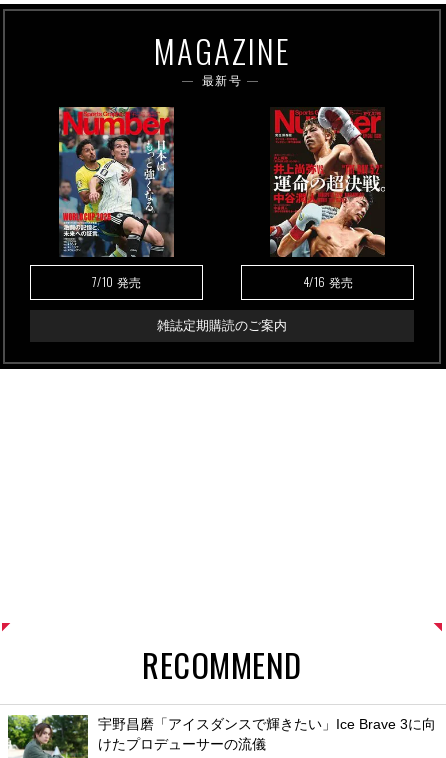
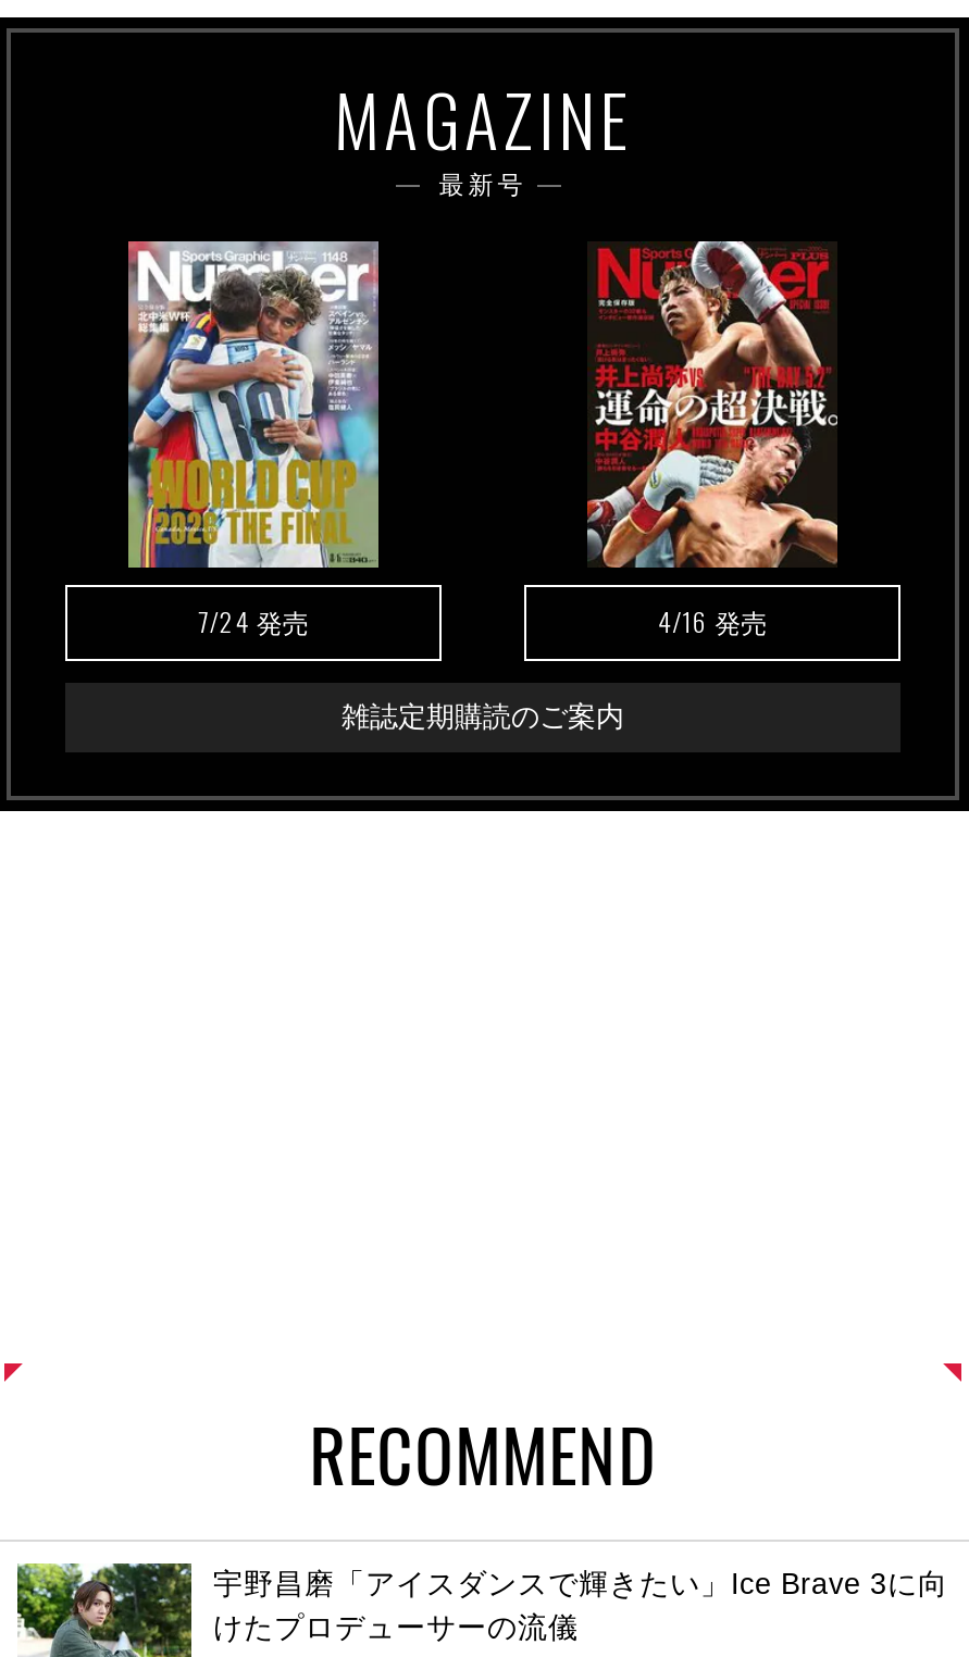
- [image]
- 7/10発売
+ [image]
+ 7/24発売
